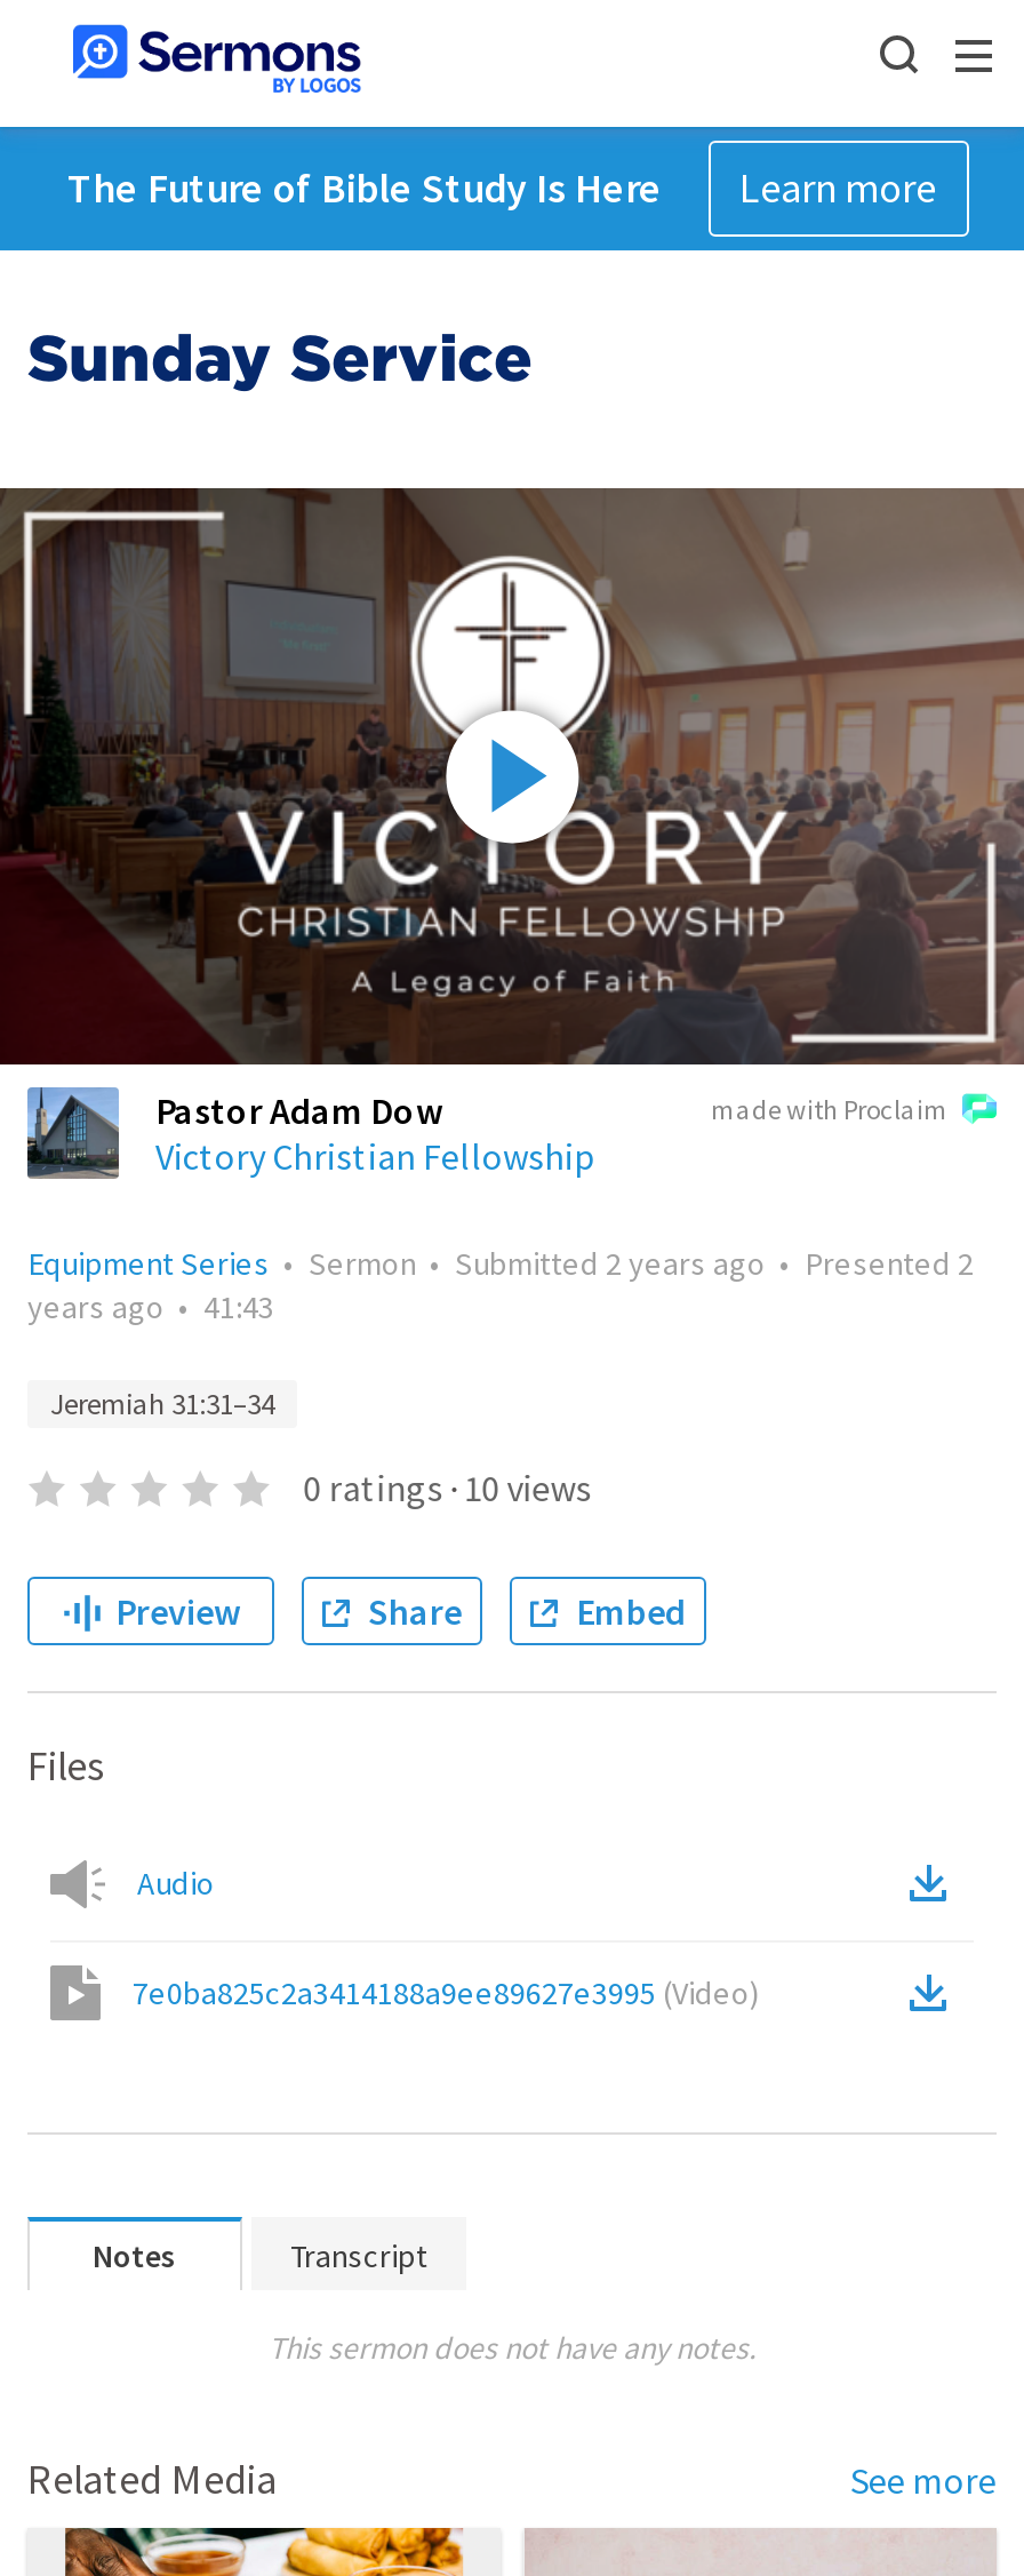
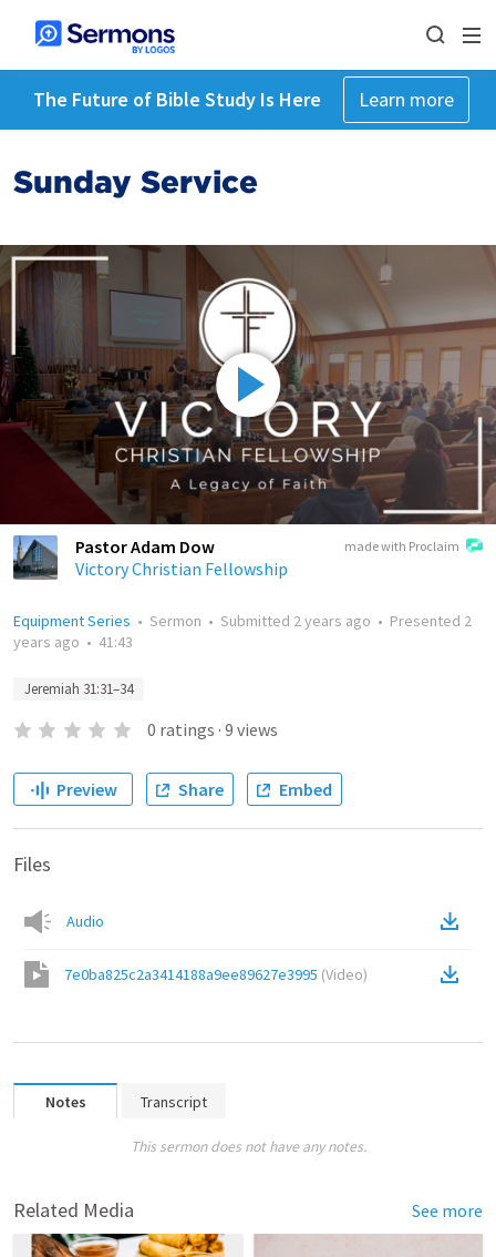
- 0 ratings · 10 views
+ 0 ratings · 9 views
